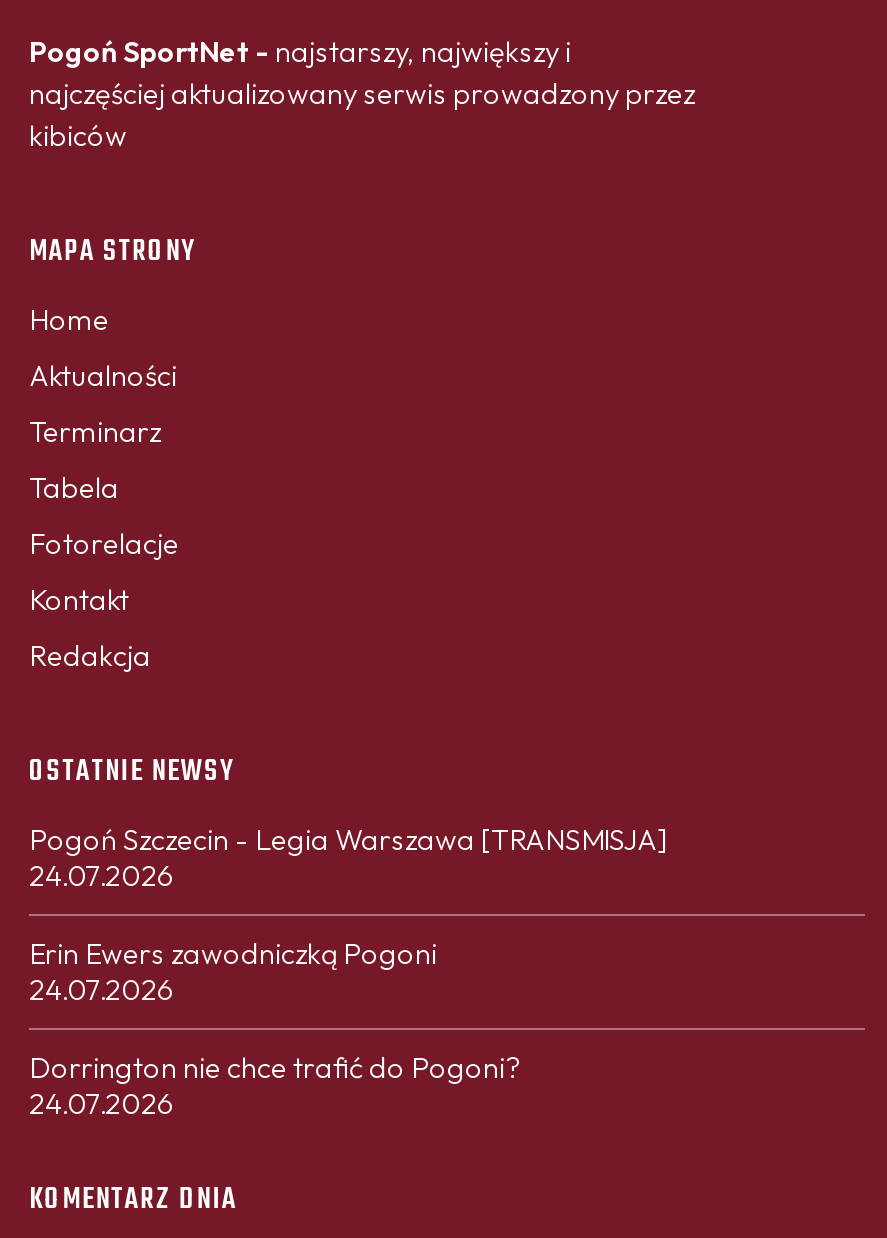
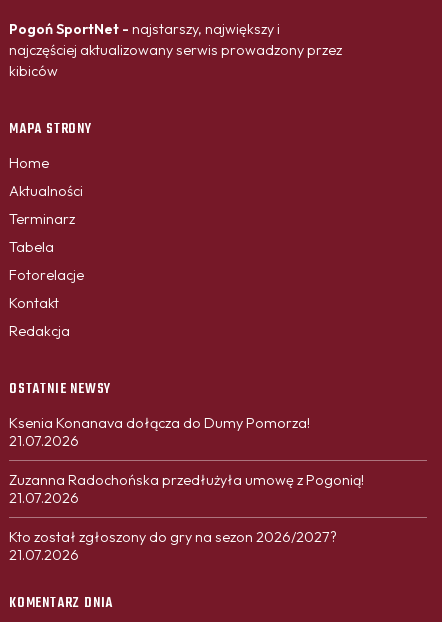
- Pogoń Szczecin - Legia Warszawa [TRANSMISJA]
- 24.07.2026
+ Ksenia Konanava dołącza do Dumy Pomorza!
+ 21.07.2026

- Erin Ewers zawodniczką Pogoni
- 24.07.2026
+ Zuzanna Radochońska przedłużyła umowę z Pogonią!
+ 21.07.2026

- Dorrington nie chce trafić do Pogoni?
- 24.07.2026
+ Kto został zgłoszony do gry na sezon 2026/2027?
+ 21.07.2026
